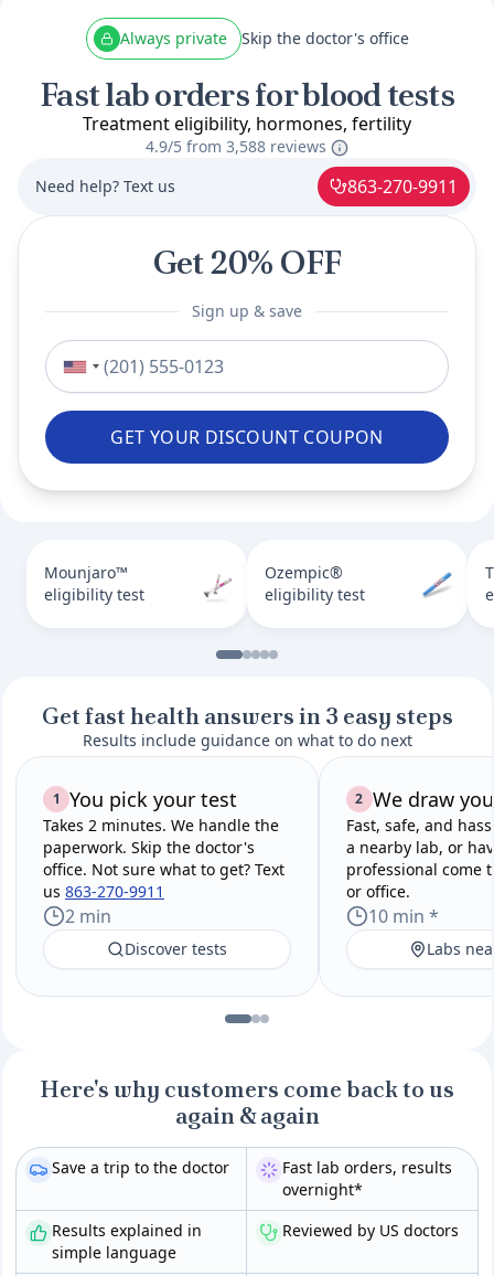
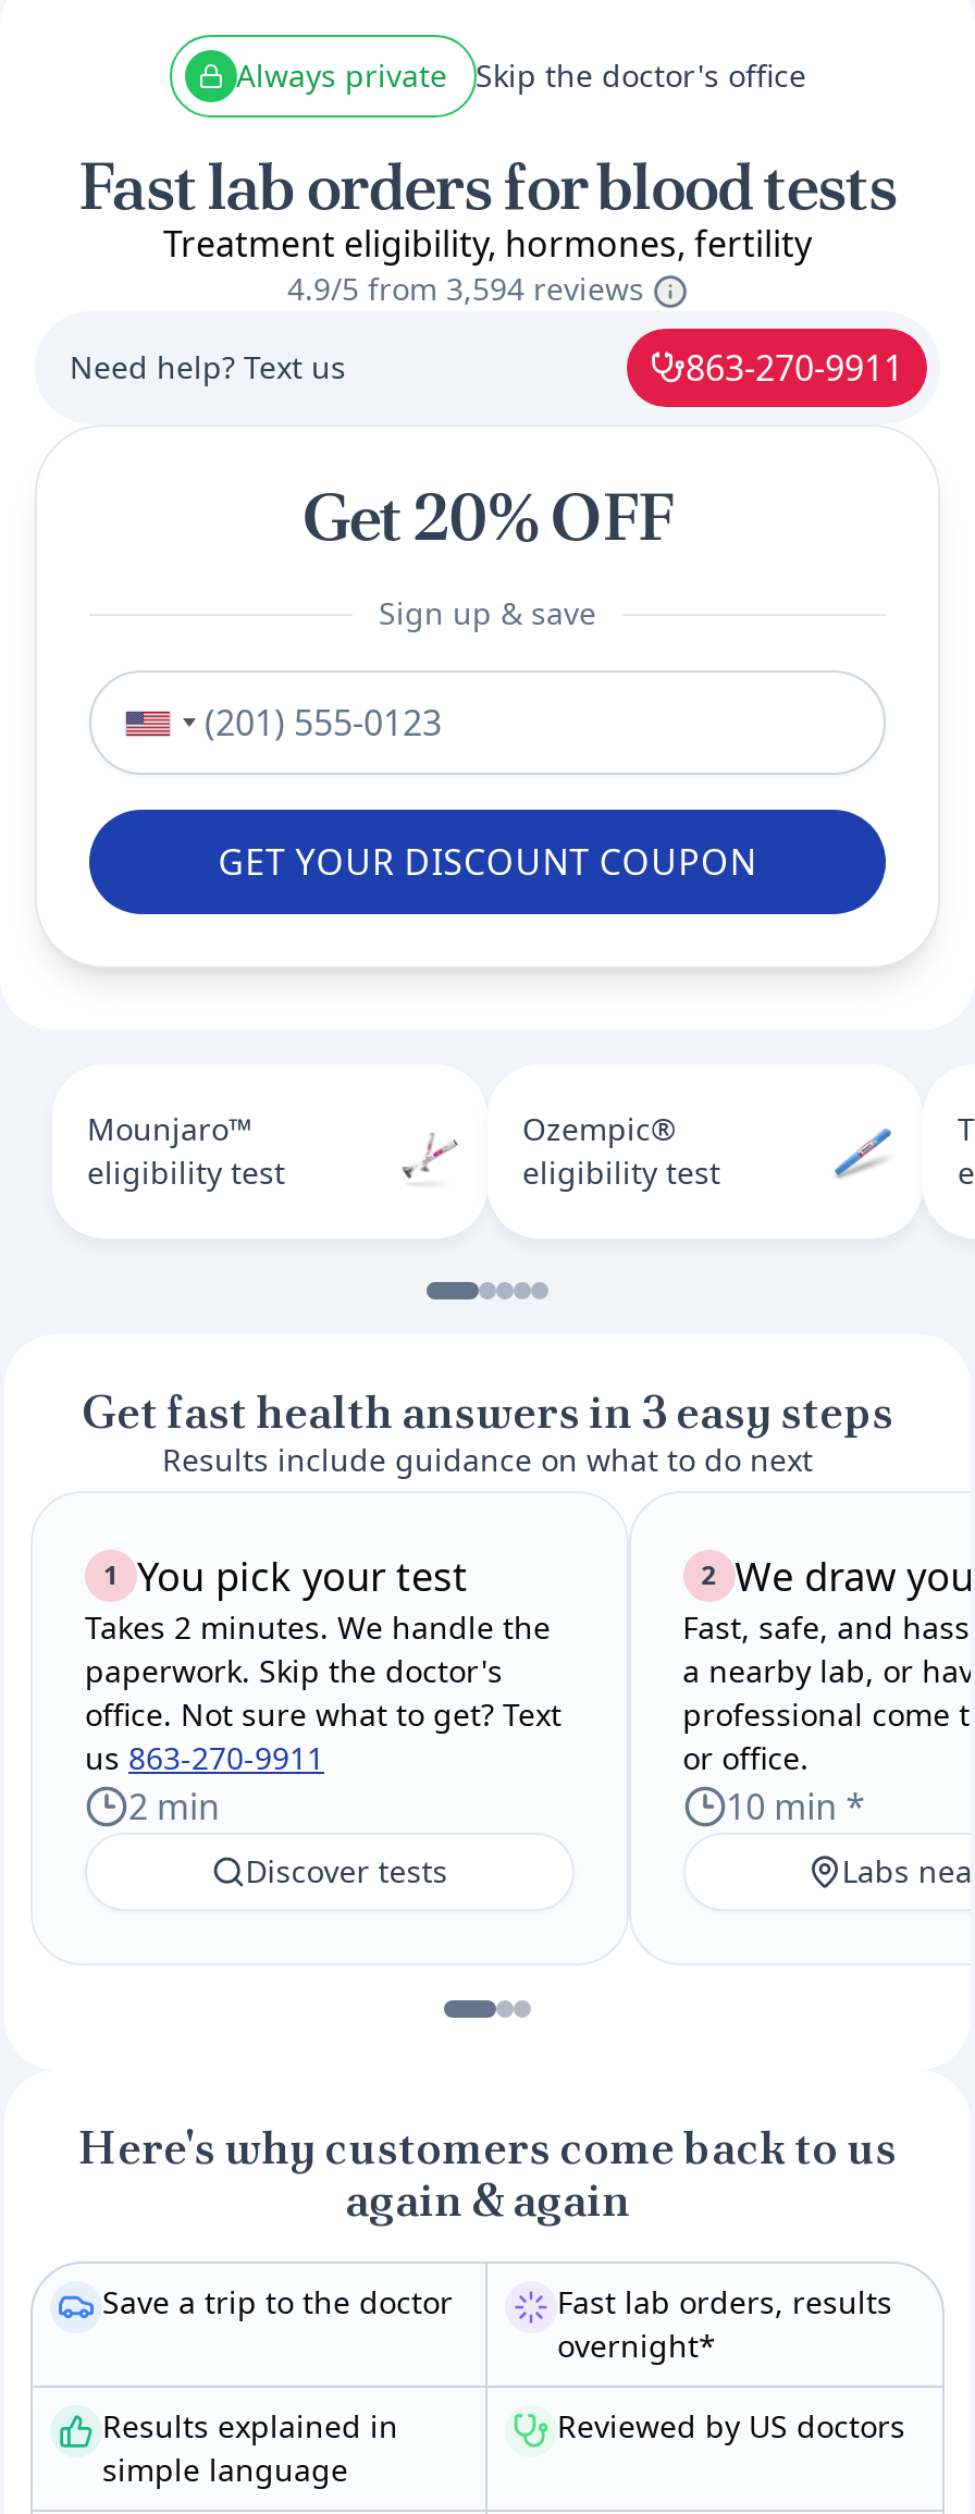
- 4.9/5 from 3,588 reviews
+ 4.9/5 from 3,594 reviews
